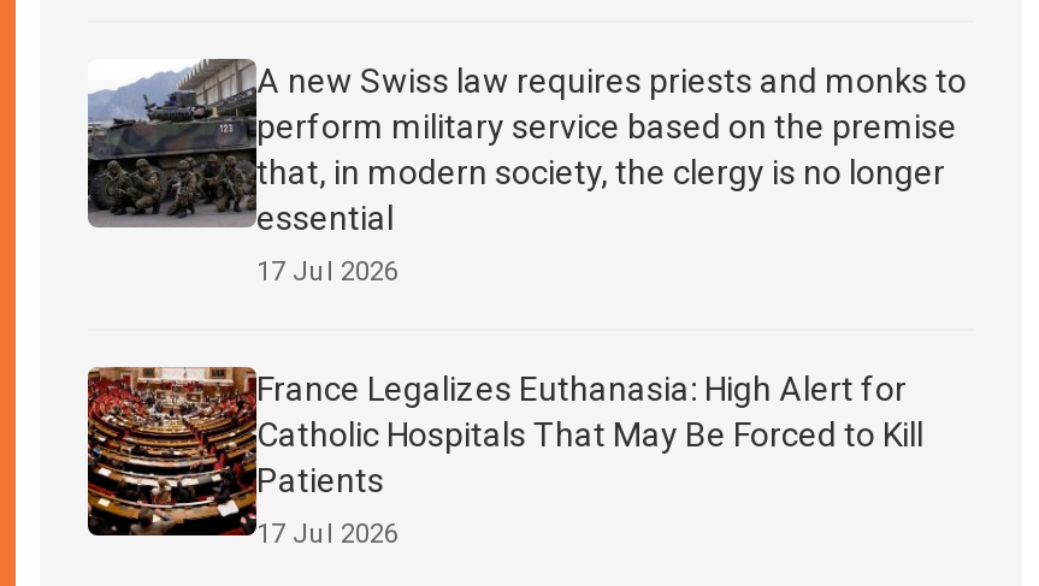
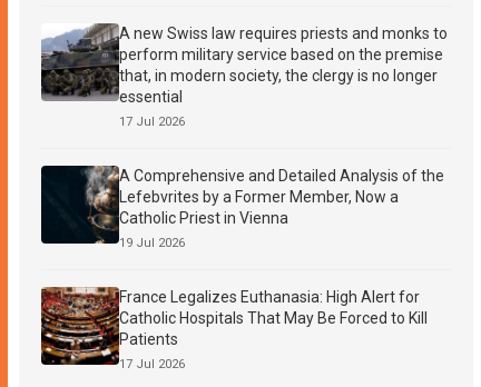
+ [image]
+ A Comprehensive and Detailed Analysis of the
+ Lefebvrites by a Former Member, Now a
+ Catholic Priest in Vienna
+ 19 Jul 2026
